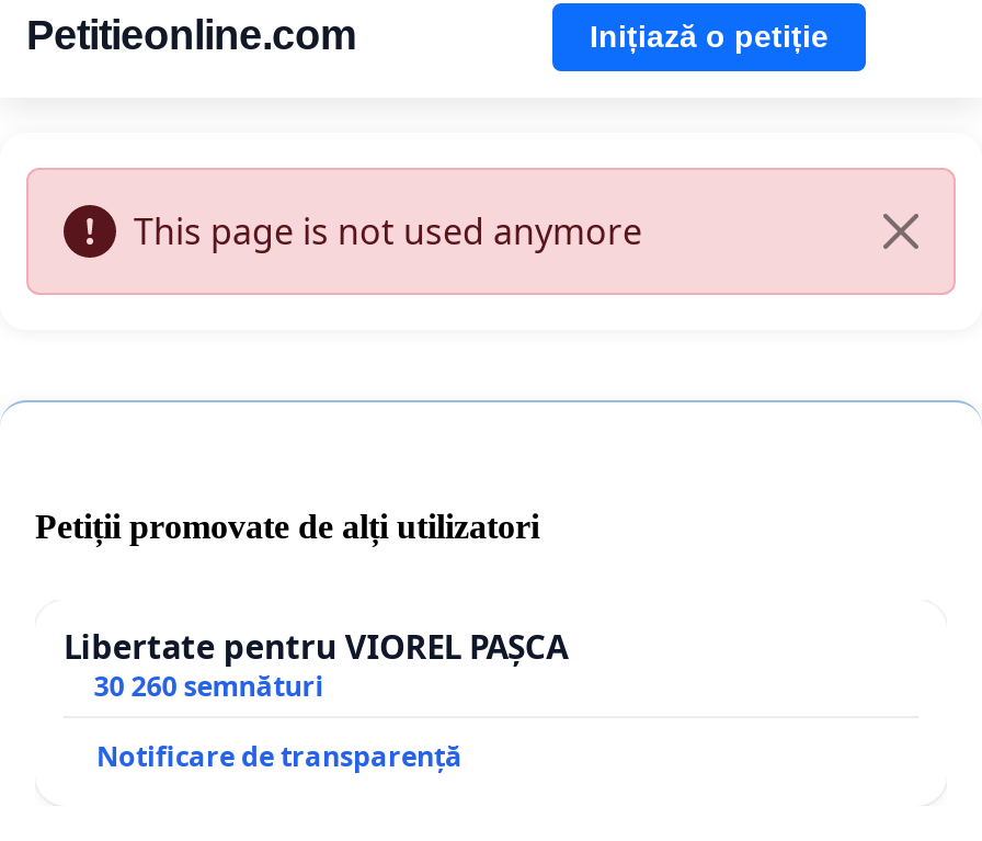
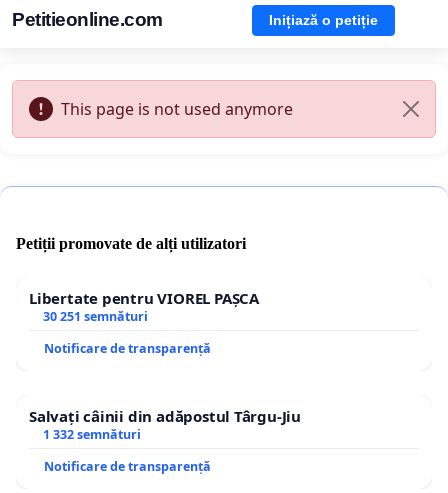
- 30 260 semnături
+ 30 251 semnături
+ Notificare de transparență
+ Salvați câinii din adăpostul Târgu-Jiu
+ 1 332 semnături
